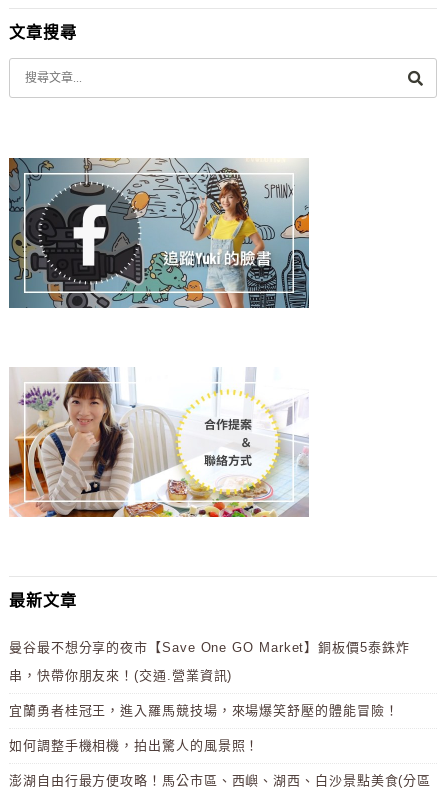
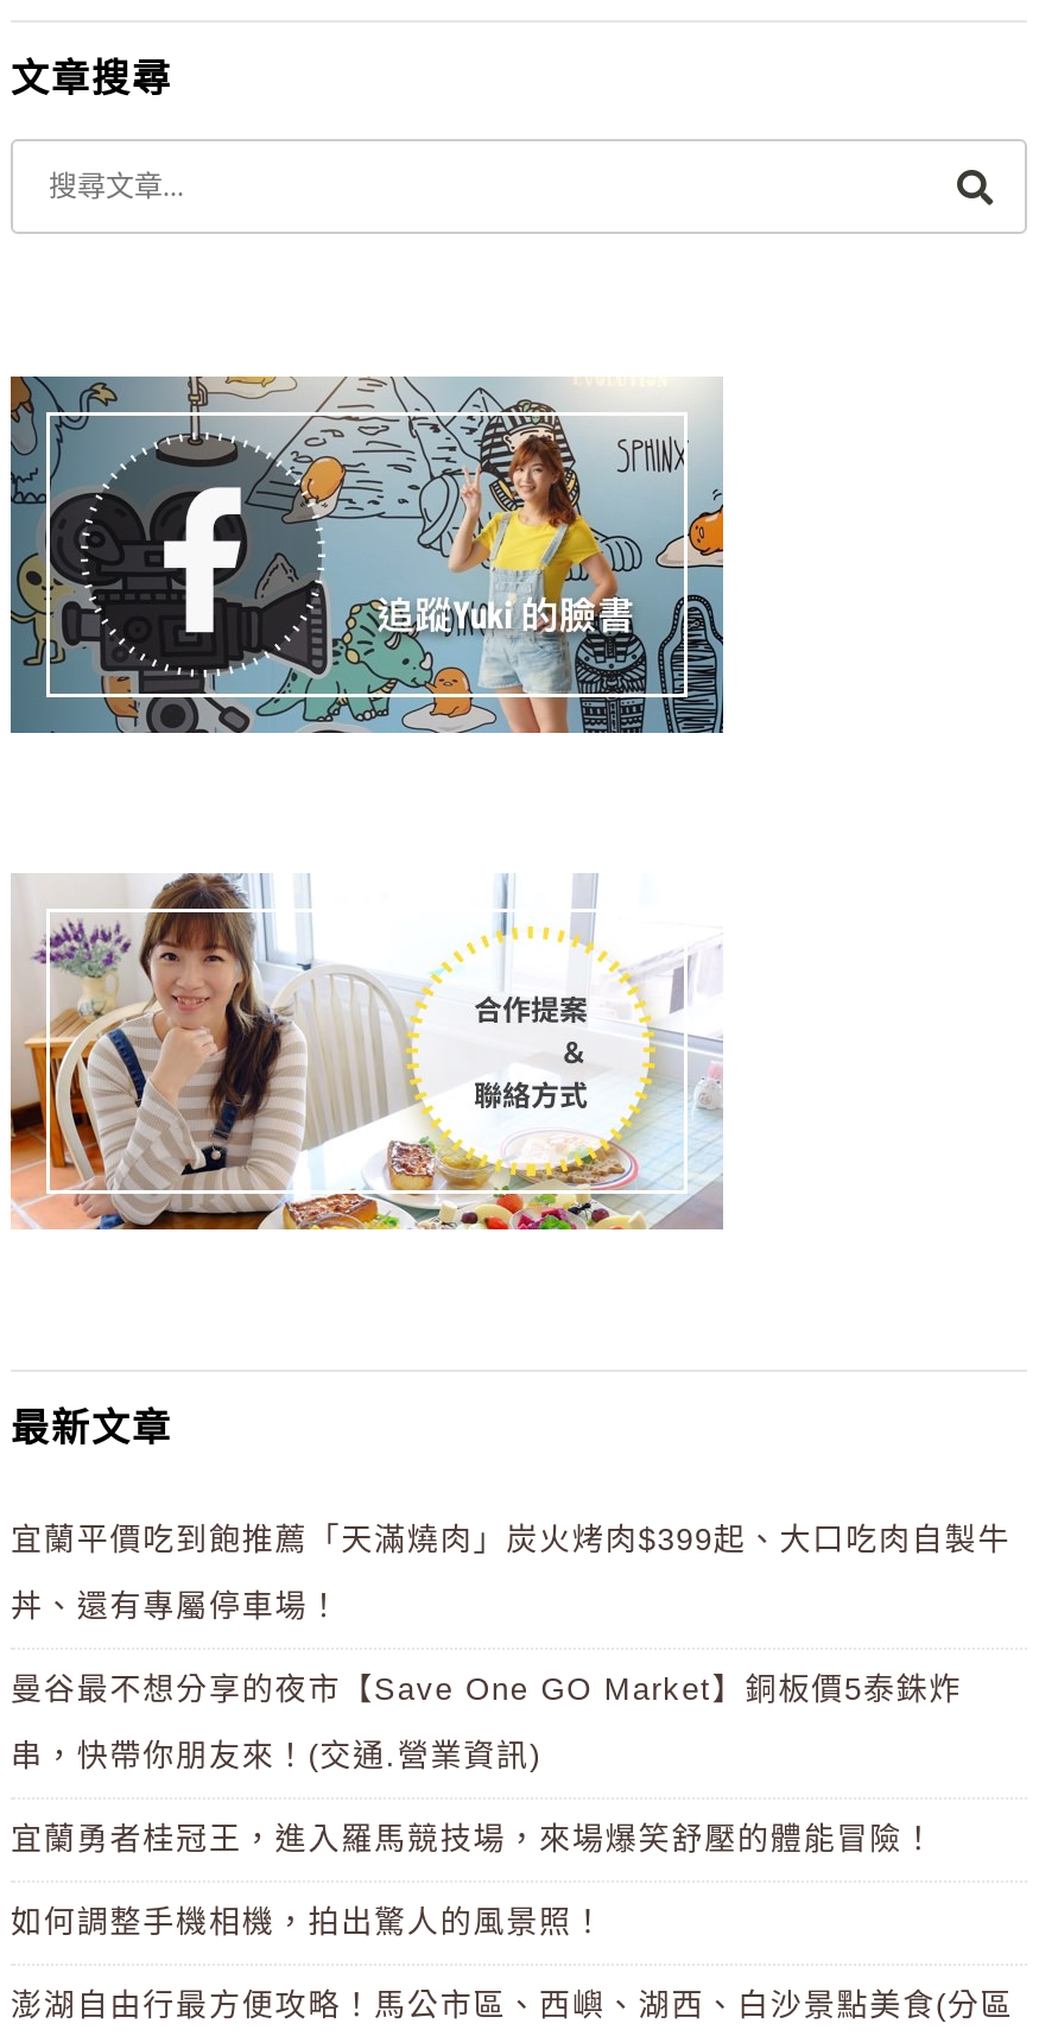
+ 宜蘭平價吃到飽推薦「天滿燒肉」炭火烤肉$399起、大口吃肉自製牛
+ 丼、還有專屬停車場！
